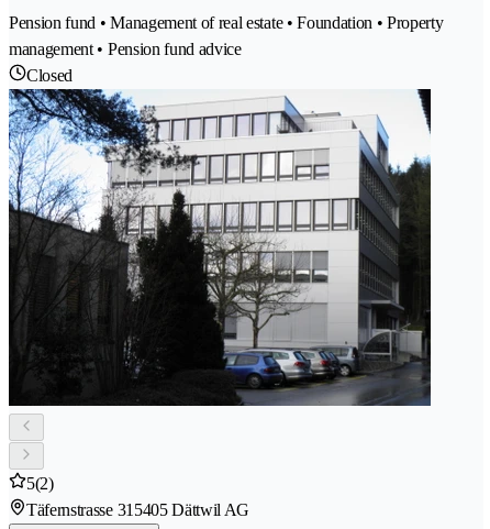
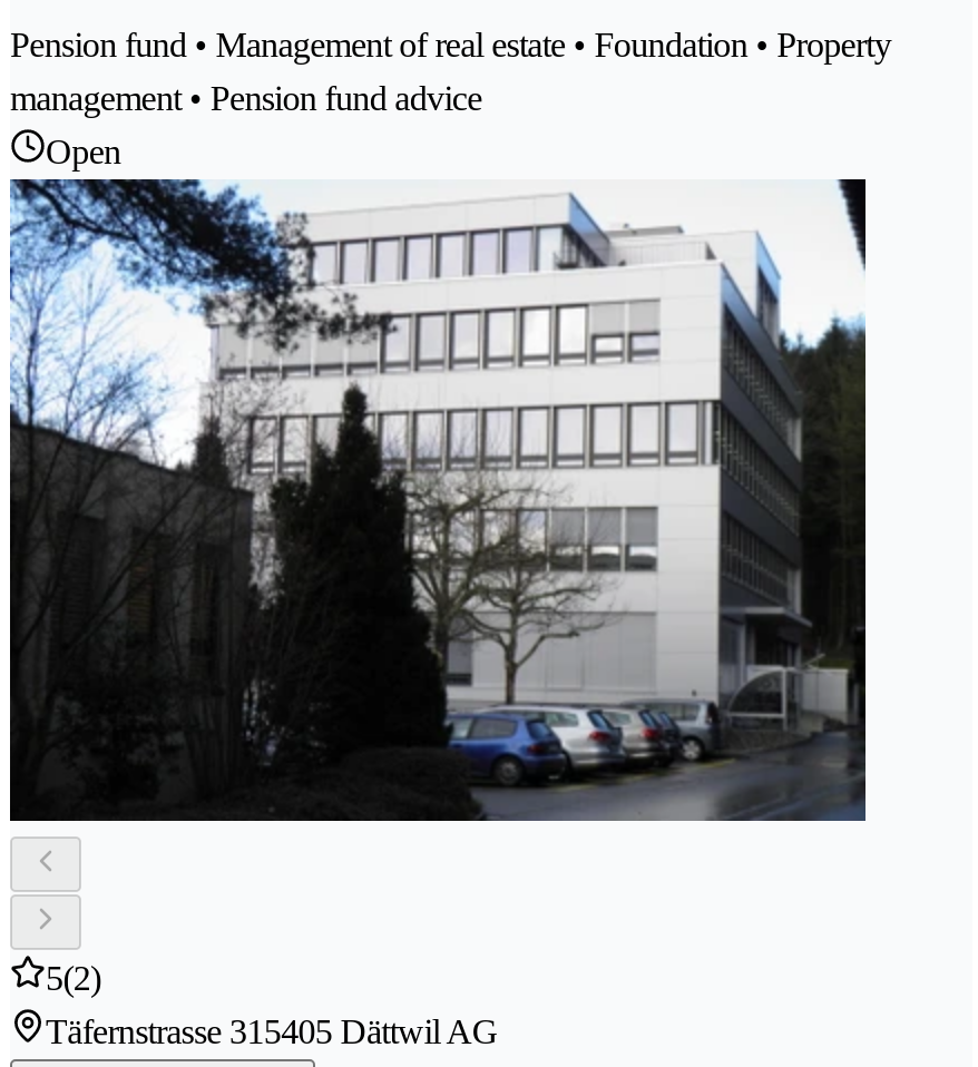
- Closed
+ Open
